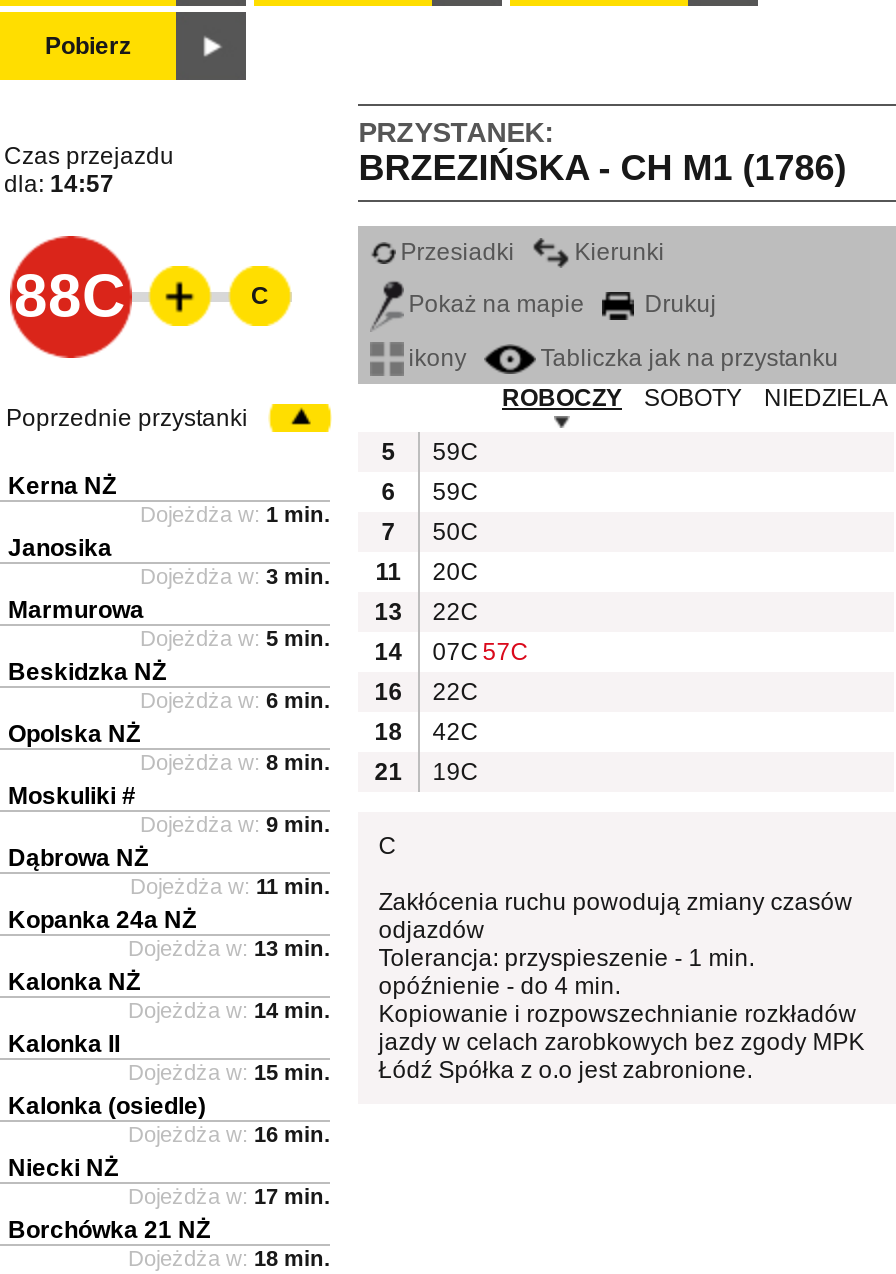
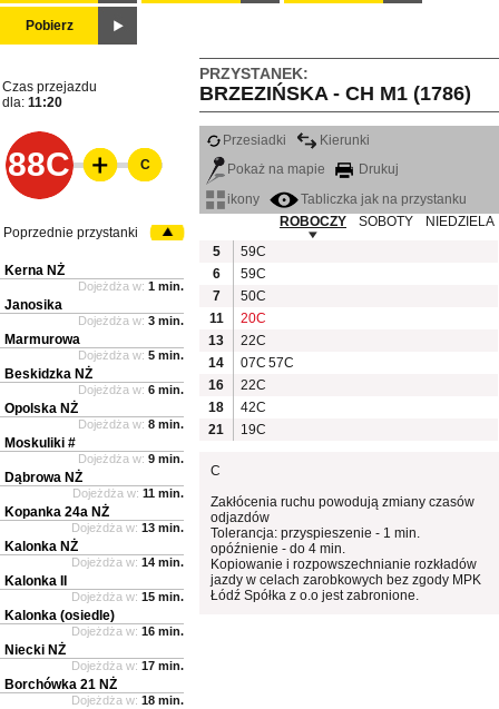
- dla: 14:57
+ dla: 11:20
